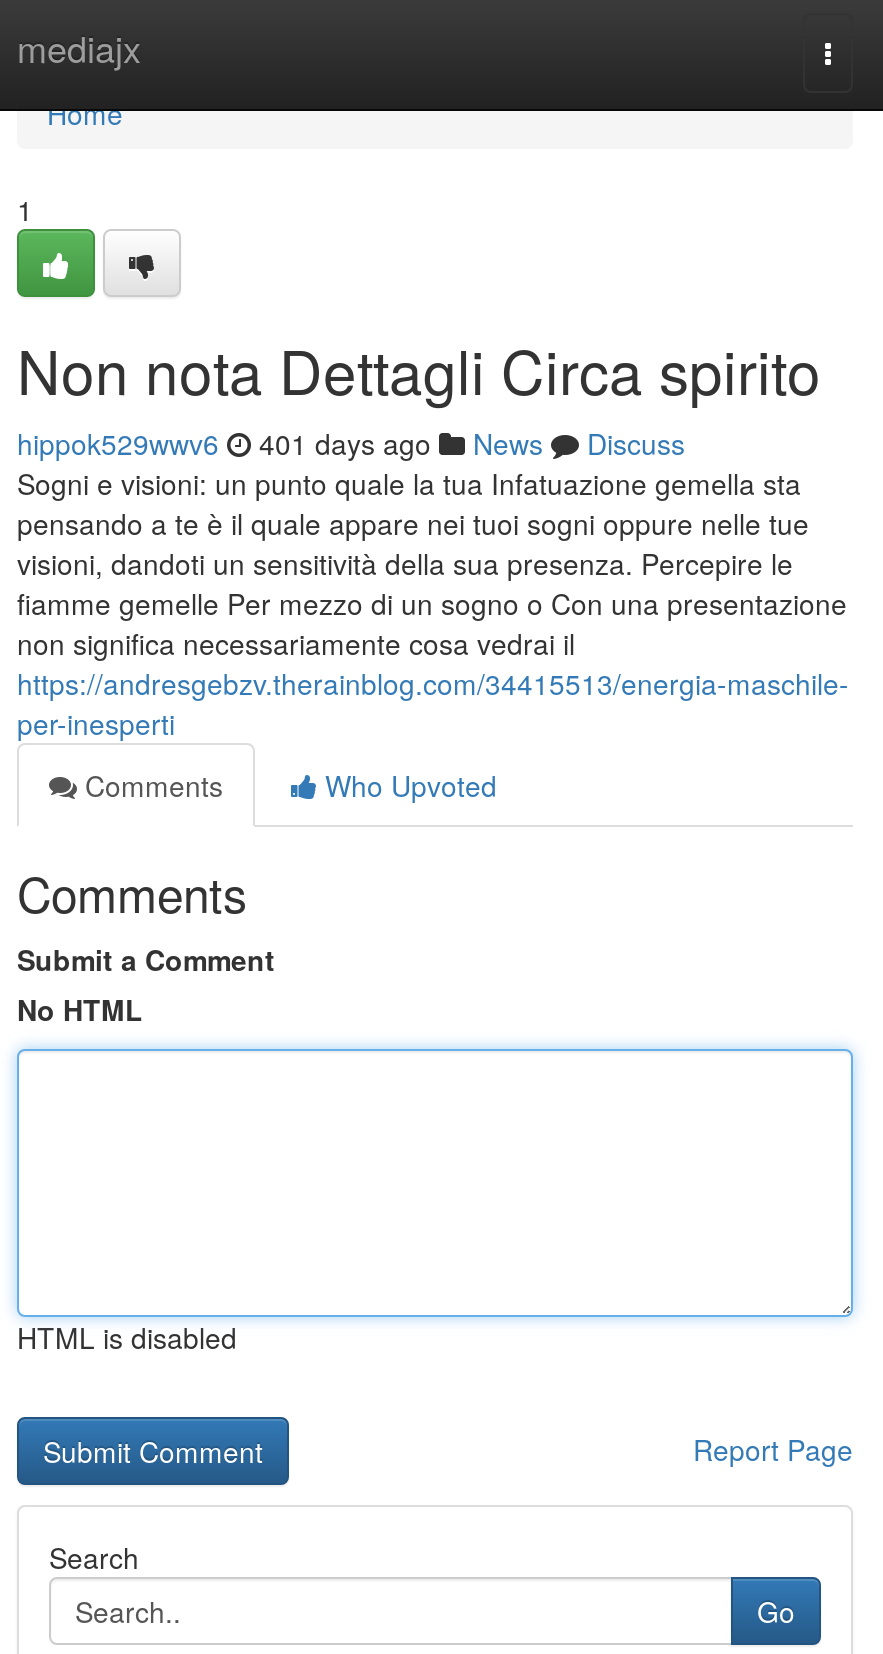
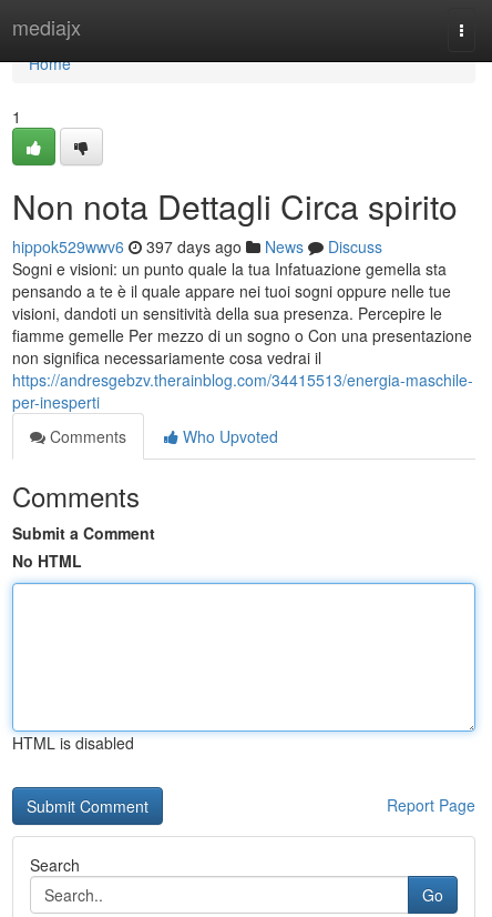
- hippok529wwv6 401 days ago News Discuss
+ hippok529wwv6 397 days ago News Discuss
